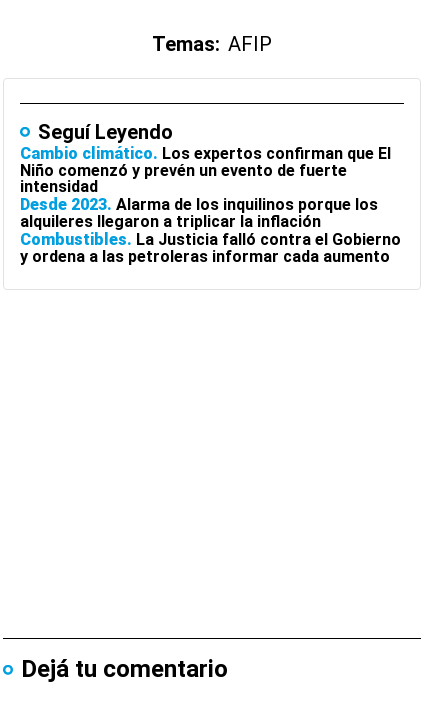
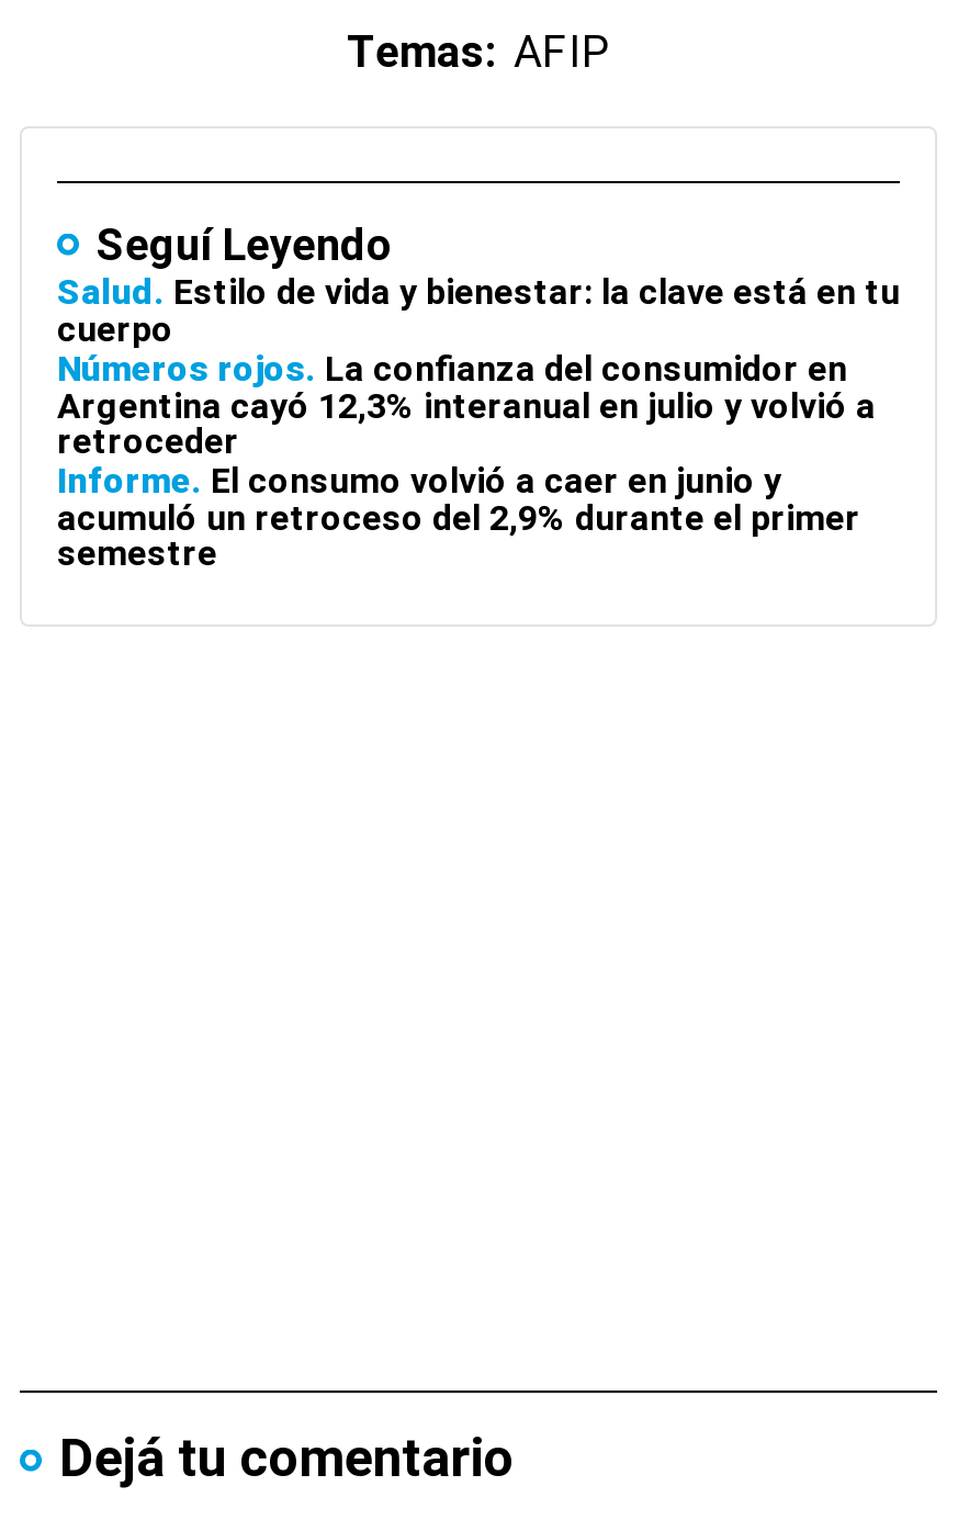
- Cambio climático Los expertos confirman que El
- Niño comenzó y prevén un evento de fuerte
- intensidad
- Desde 2023 Alarma de los inquilinos porque los
- alquileres llegaron a triplicar la inflación
- Combustibles La Justicia falló contra el Gobierno
- y ordena a las petroleras informar cada aumento
+ Salud Estilo de vida y bienestar: la clave está en tu
+ cuerpo
+ Números rojos La confianza del consumidor en
+ Argentina cayó 12,3% interanual en julio y volvió a
+ retroceder
+ Informe El consumo volvió a caer en junio y
+ acumuló un retroceso del 2,9% durante el primer
+ semestre
